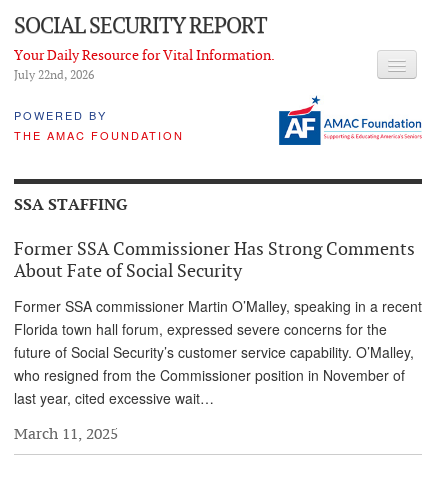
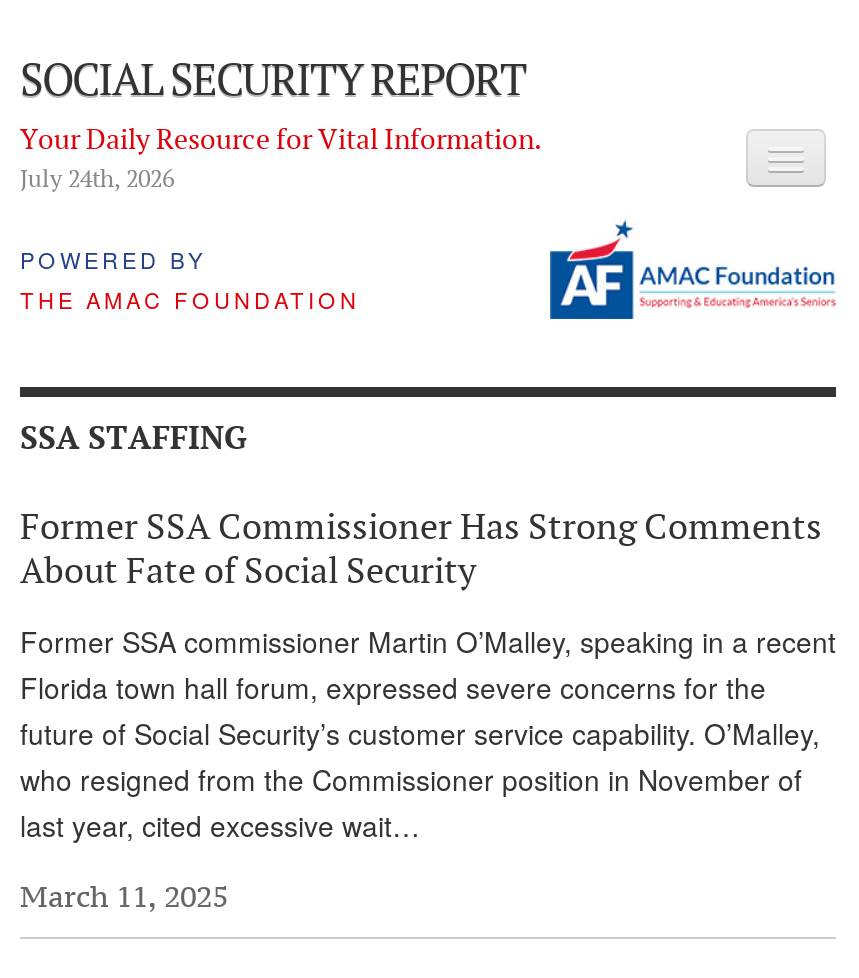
- July 22nd, 2026
+ July 24th, 2026
